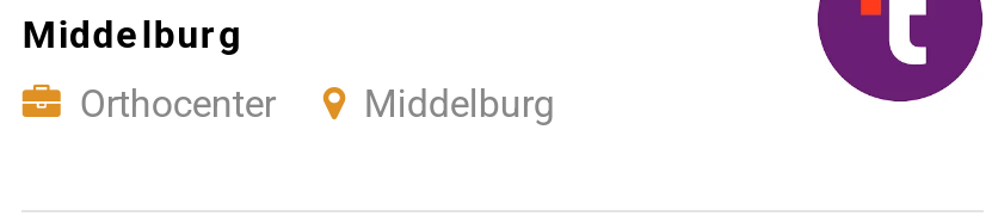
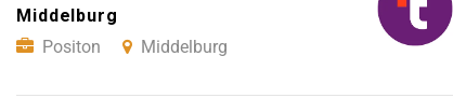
- Orthocenter
+ Positon
